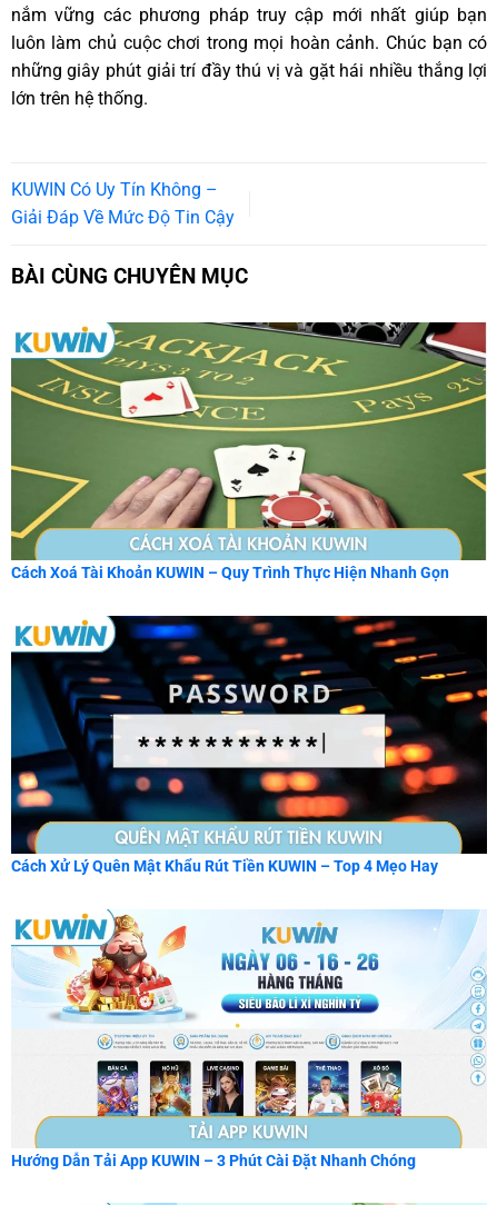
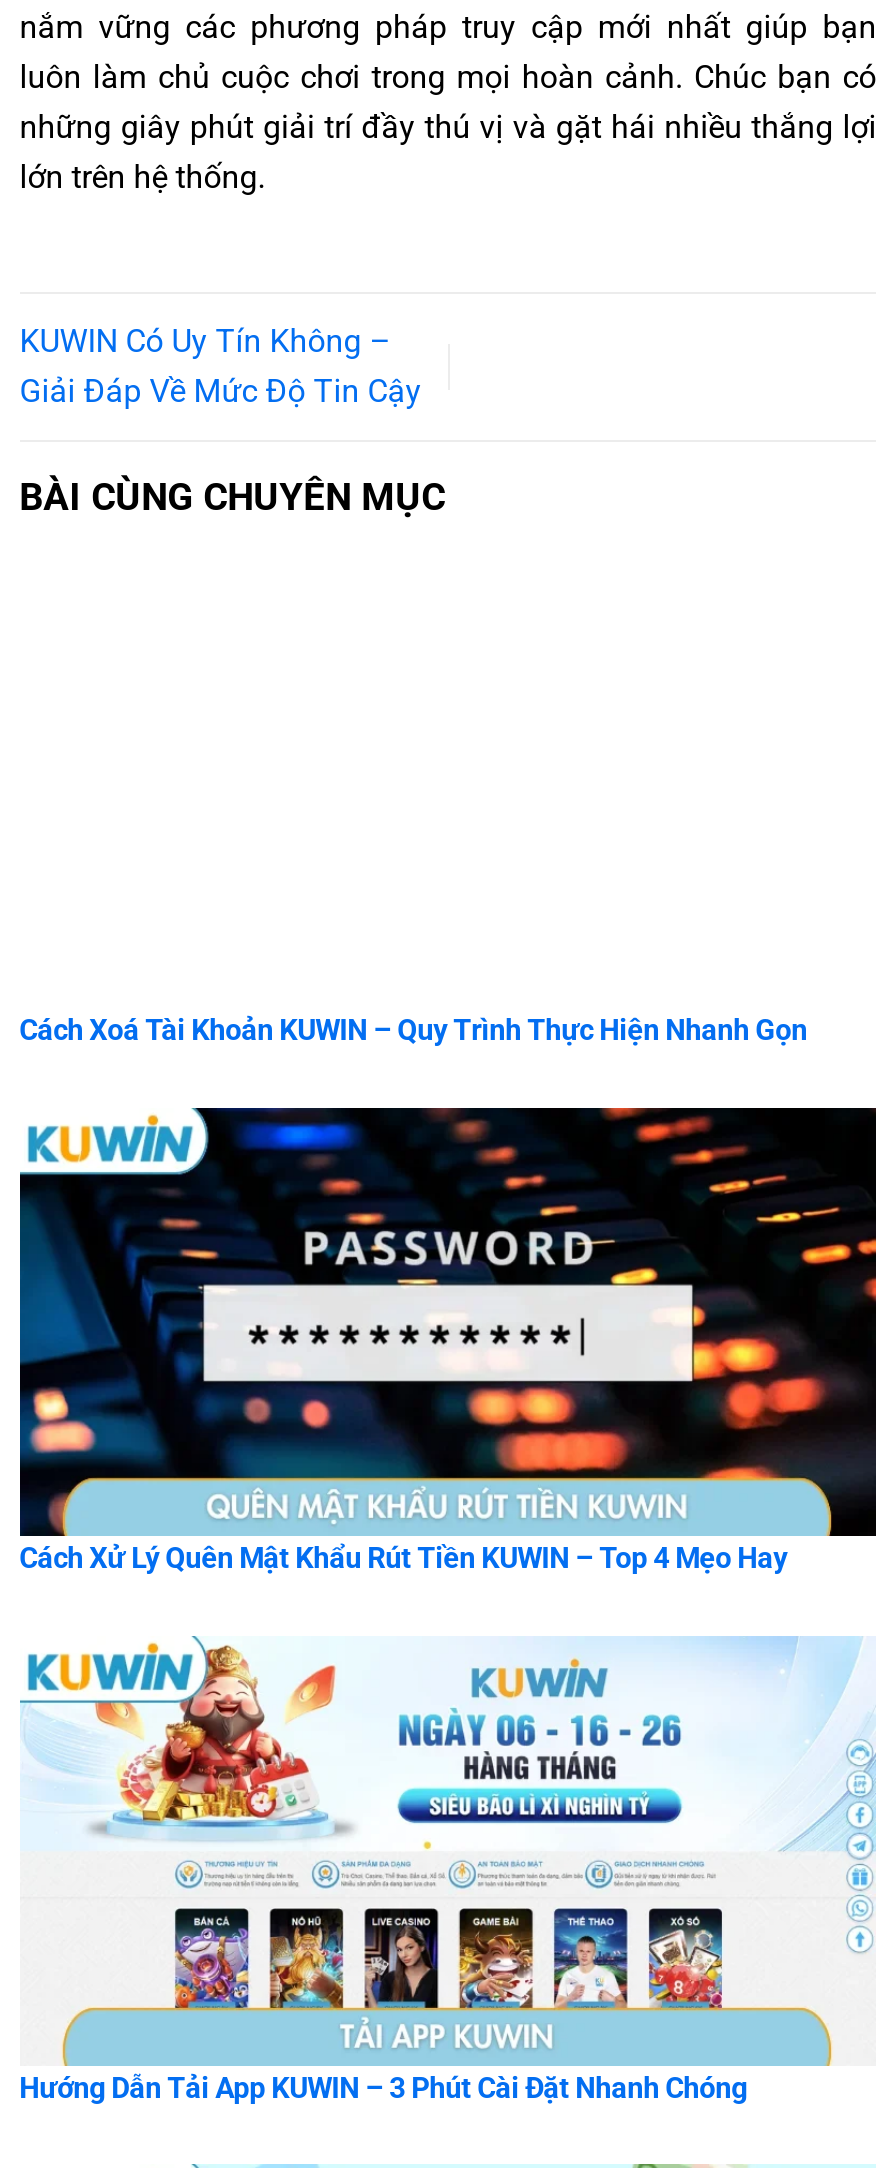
- [image]
